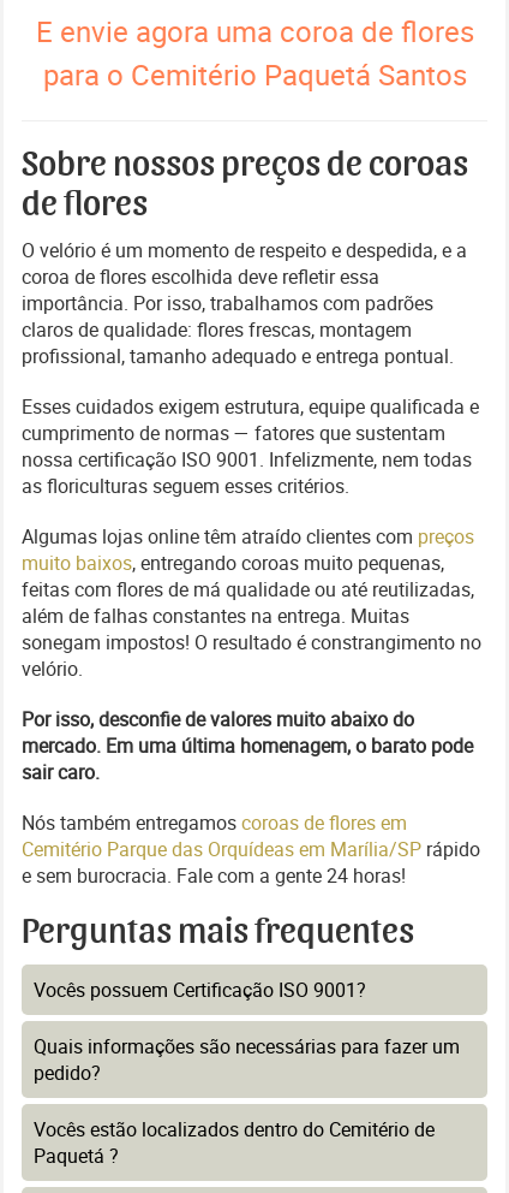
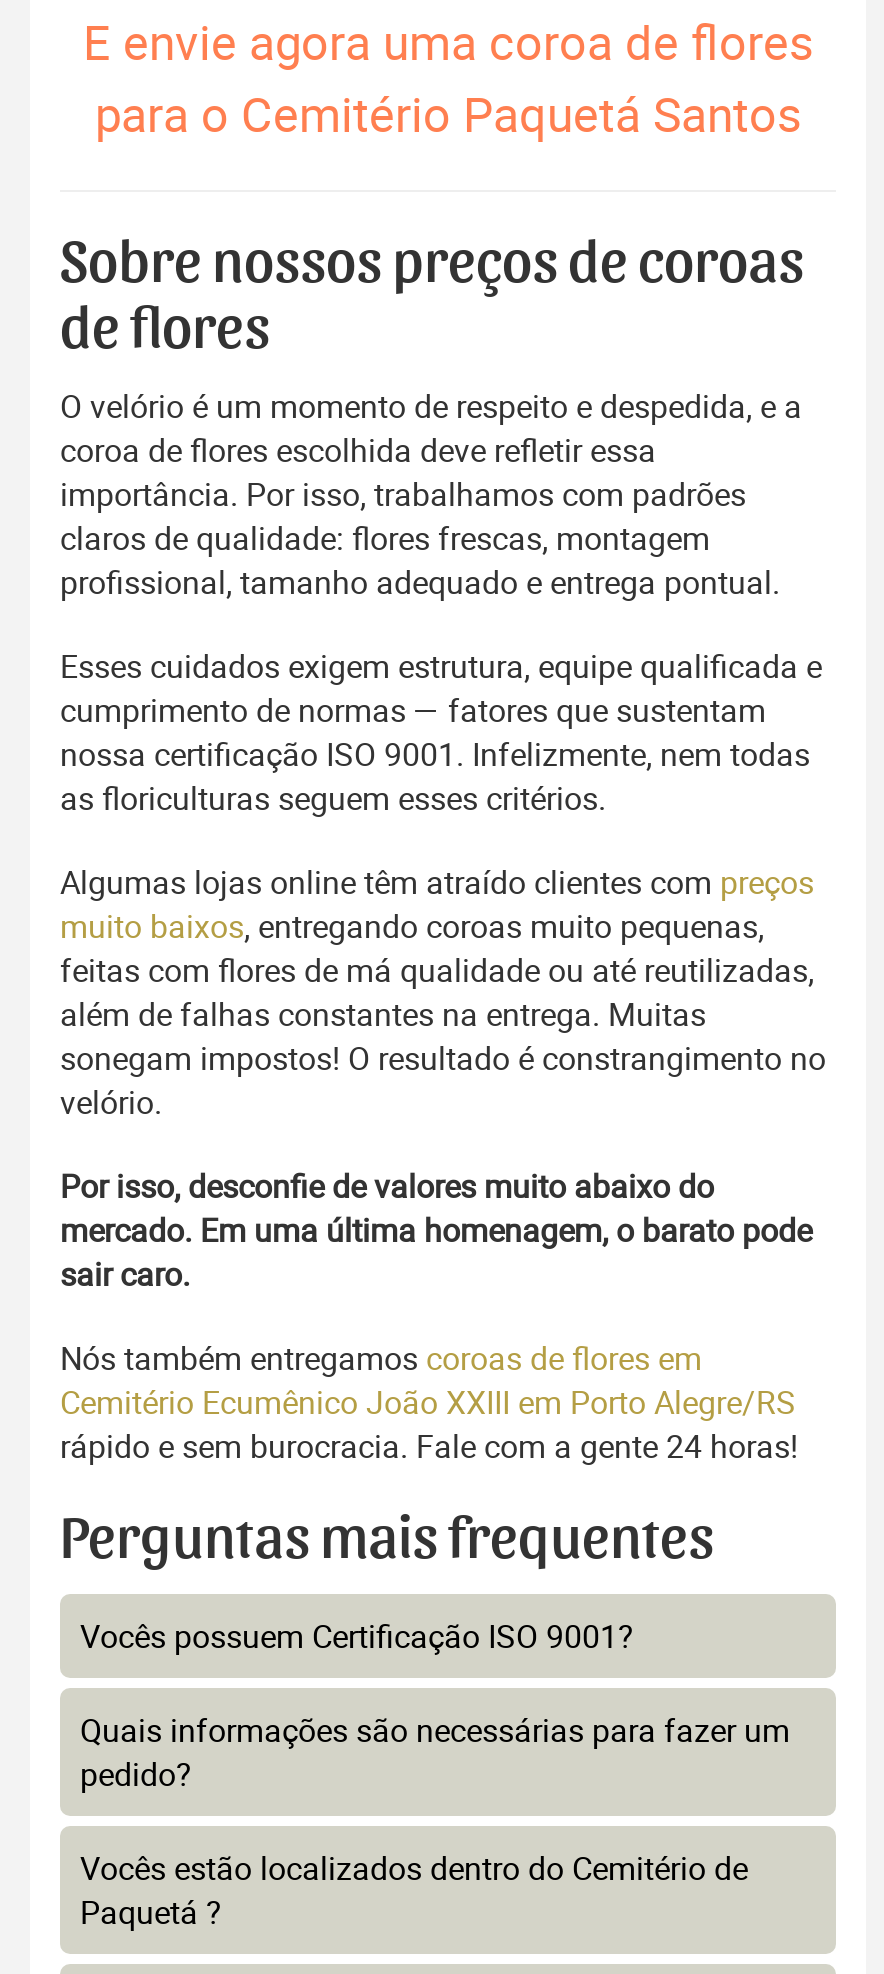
- Cemitério Parque das Orquídeas em Marília/SP rápido
- e sem burocracia. Fale com a gente 24 horas!
+ Cemitério Ecumênico João XXIII em Porto Alegre/RS
+ rápido e sem burocracia. Fale com a gente 24 horas!
